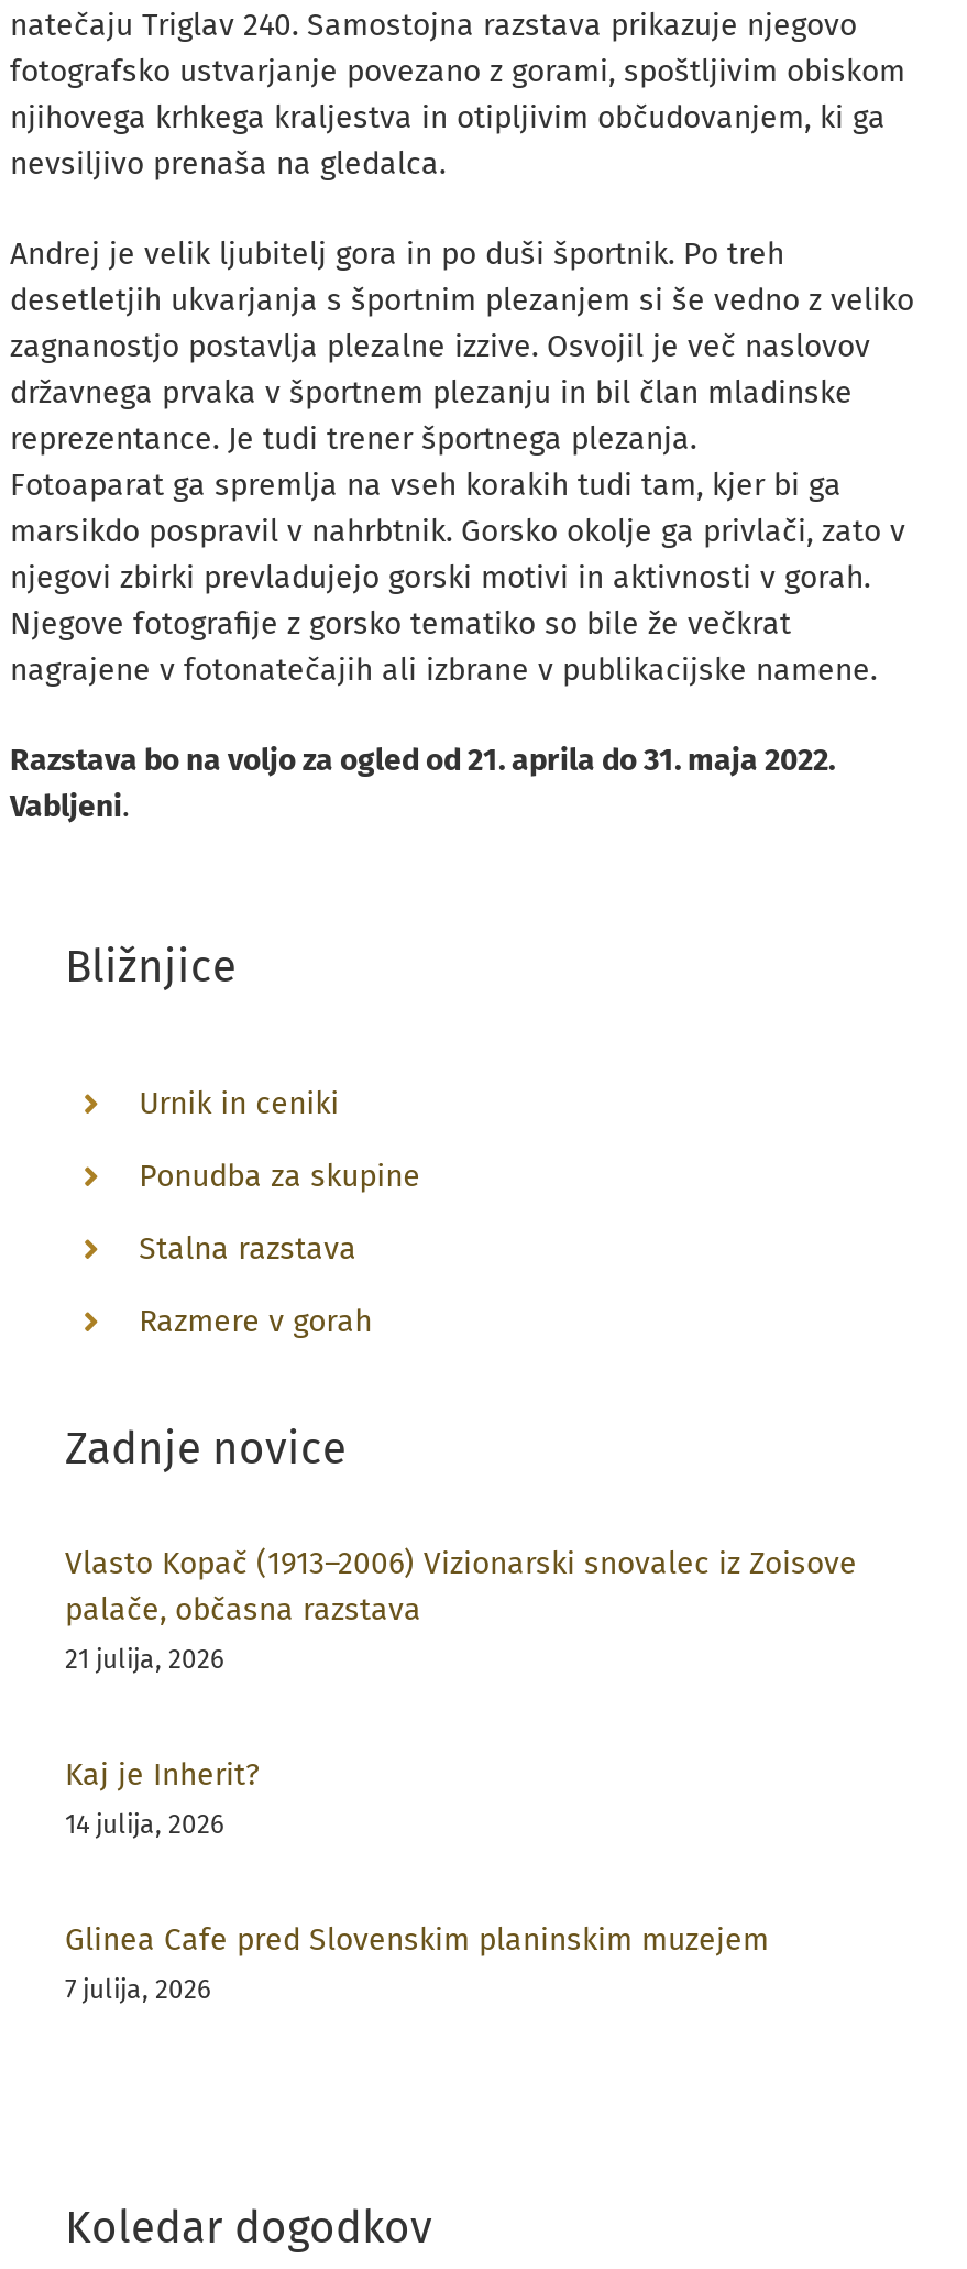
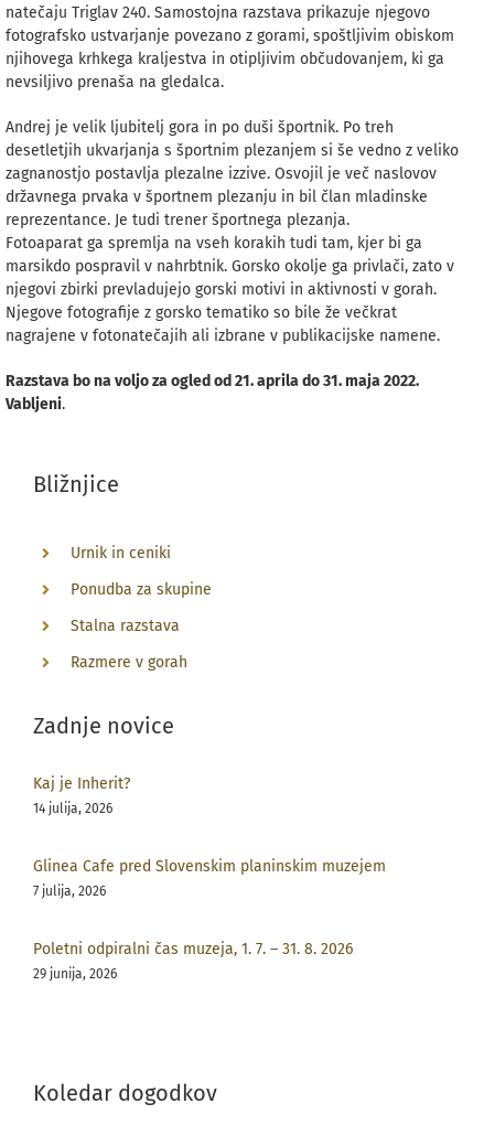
- Vlasto Kopač (1913–2006) Vizionarski snovalec iz Zoisove
- palače, občasna razstava
- 21 julija, 2026

moved up: Kaj je Inherit? | 14 julija, 2026 | Glinea Cafe pred Slovenskim planinskim muzejem | 7 julija, 2026

+ Poletni odpiralni čas muzeja, 1. 7. – 31. 8. 2026
+ 29 junija, 2026
